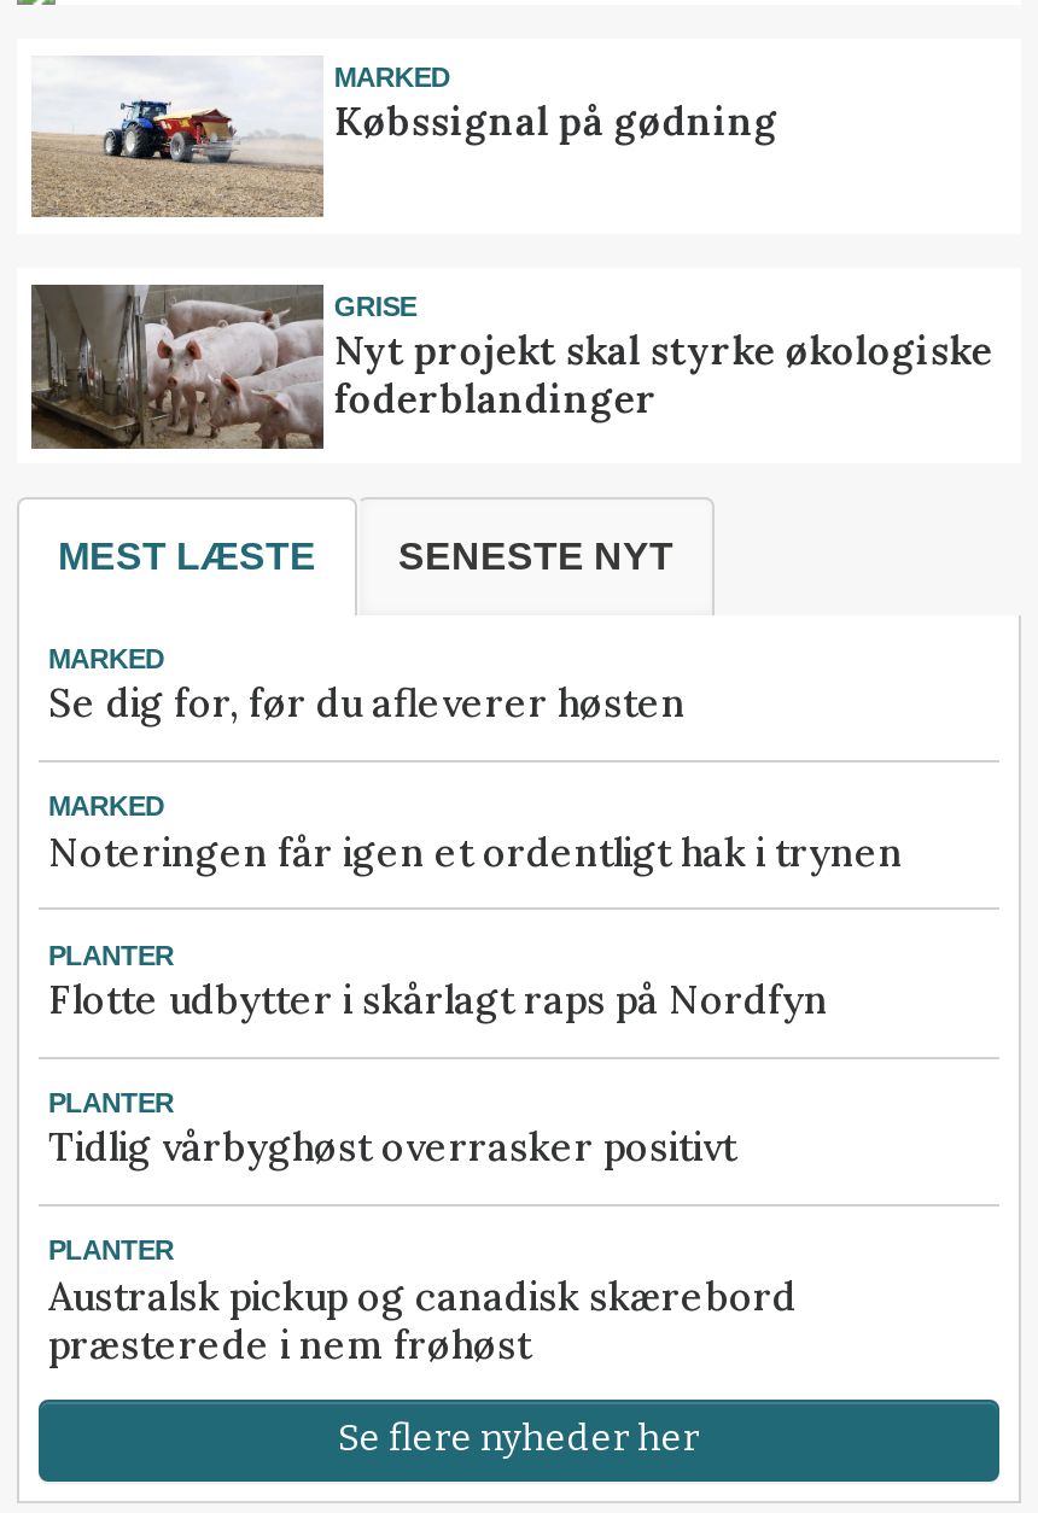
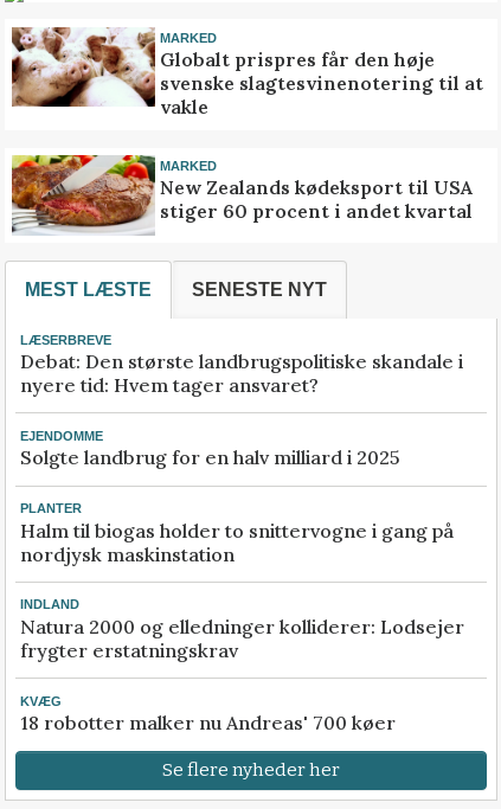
- [image]
- Købssignal på gødning
+ [image]
+ Globalt prispres får den høje
+ svenske slagtesvinenotering til at
+ vakle

- [image]
- GRISE
- Nyt projekt skal styrke økologiske
- foderblandinger
+ [image]
+ MARKED
+ New Zealands kødeksport til USA
+ stiger 60 procent i andet kvartal

- MARKED
- Se dig for, før du afleverer høsten
+ LÆSERBREVE
+ Debat: Den største landbrugspolitiske skandale i
+ nyere tid: Hvem tager ansvaret?

- MARKED
- Noteringen får igen et ordentligt hak i trynen
+ EJENDOMME
+ Solgte landbrug for en halv milliard i 2025

- Flotte udbytter i skårlagt raps på Nordfyn
+ Halm til biogas holder to snittervogne i gang på
+ nordjysk maskinstation

- PLANTER
- Tidlig vårbyghøst overrasker positivt
+ INDLAND
+ Natura 2000 og elledninger kolliderer: Lodsejer
+ frygter erstatningskrav

- PLANTER
- Australsk pickup og canadisk skærebord
- præsterede i nem frøhøst
+ KVÆG
+ 18 robotter malker nu Andreas' 700 køer
